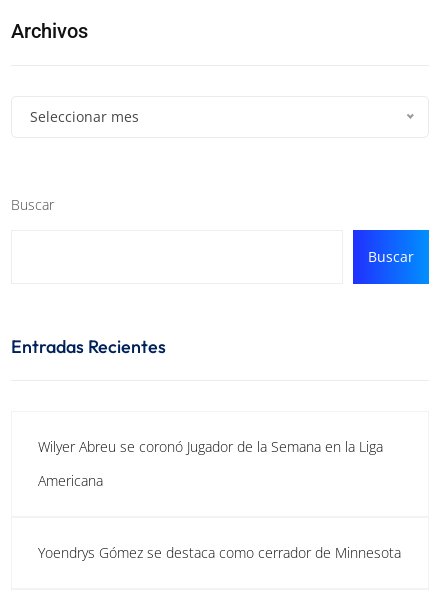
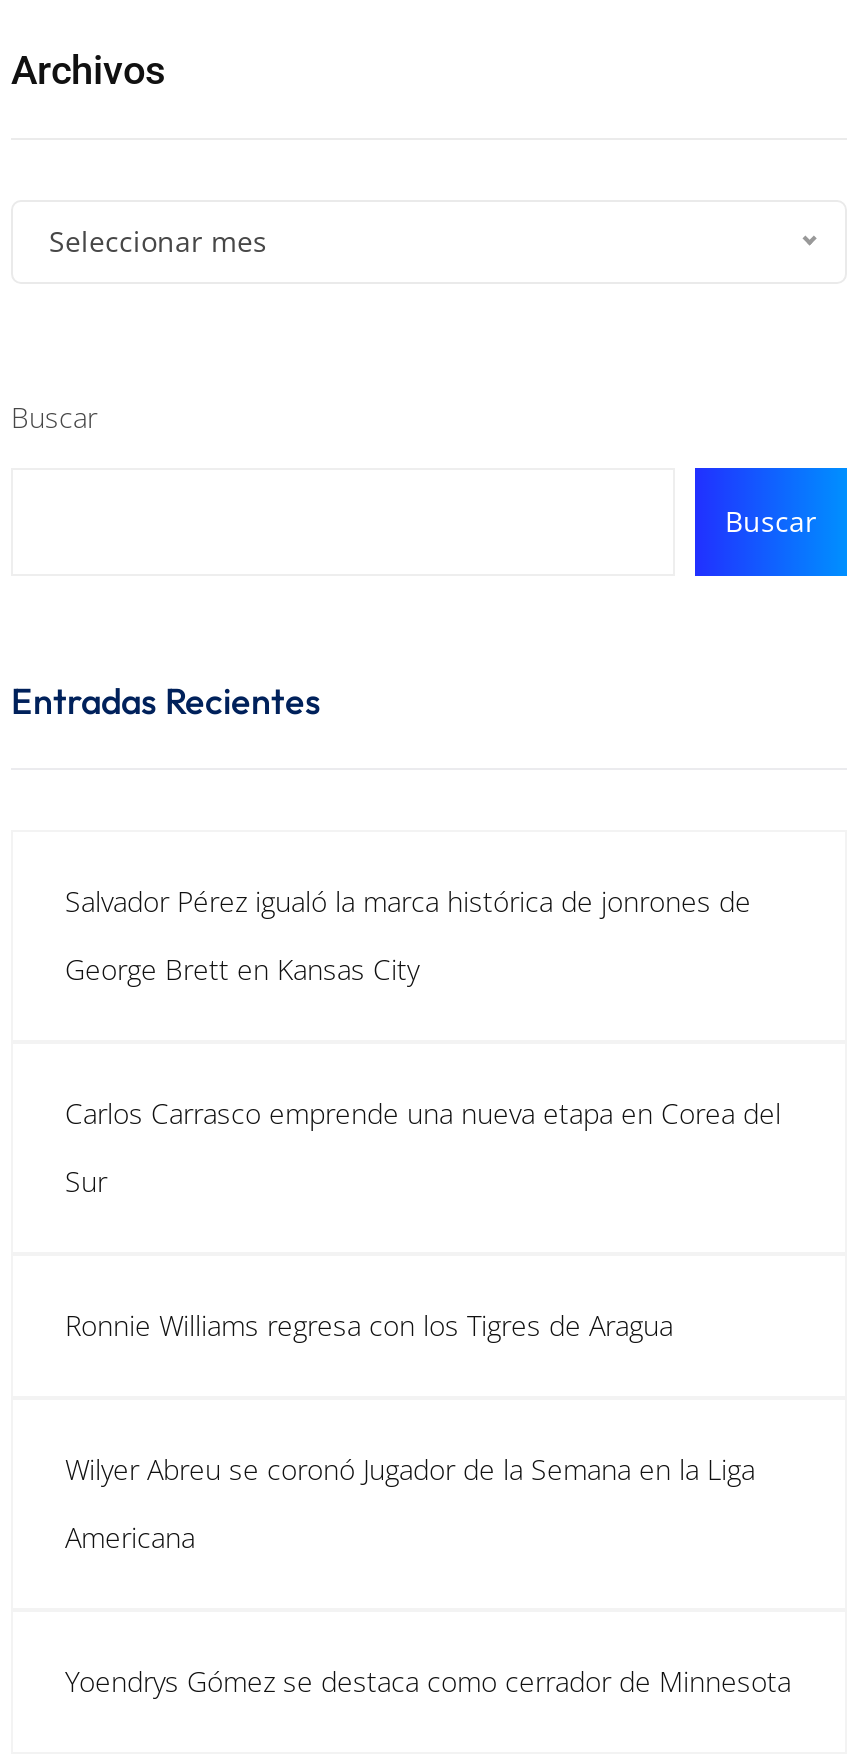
+ Salvador Pérez igualó la marca histórica de jonrones de
+ George Brett en Kansas City

+ Carlos Carrasco emprende una nueva etapa en Corea del
+ Sur

+ Ronnie Williams regresa con los Tigres de Aragua
